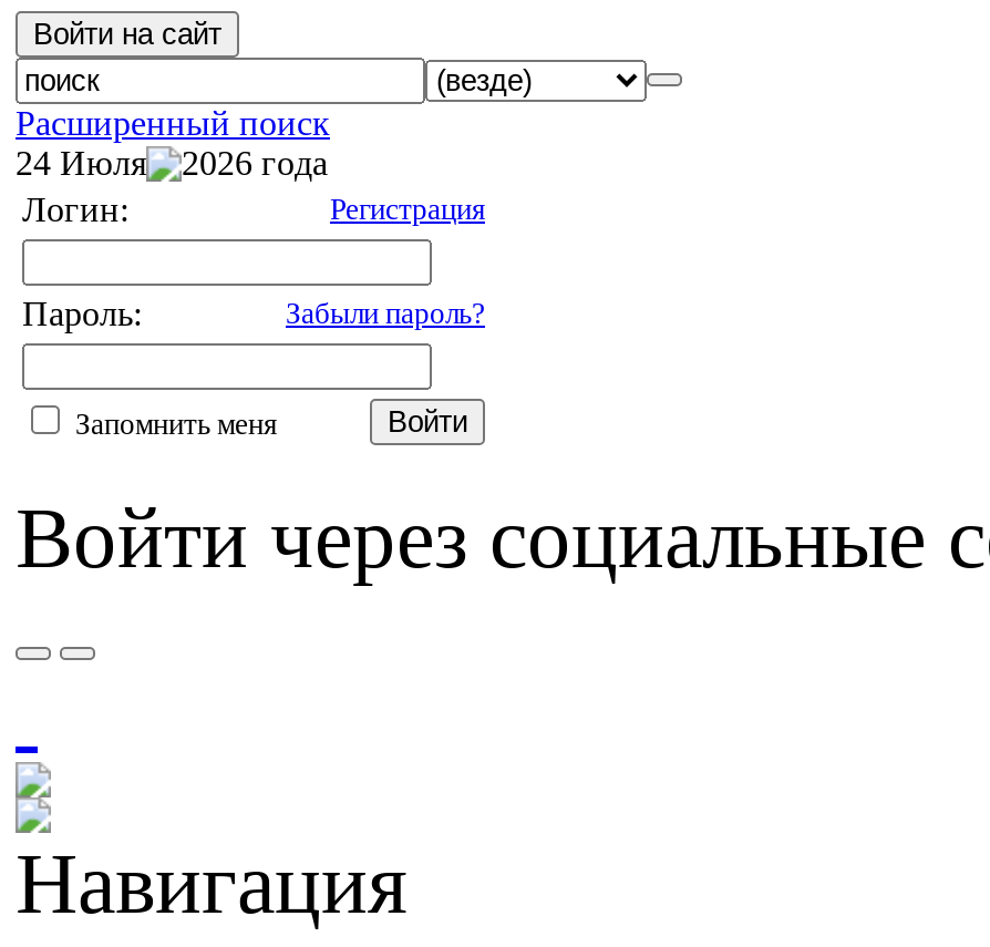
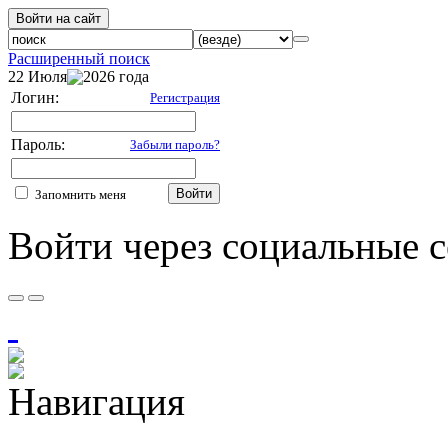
- 24 Июля 2026 года
+ 22 Июля 2026 года
